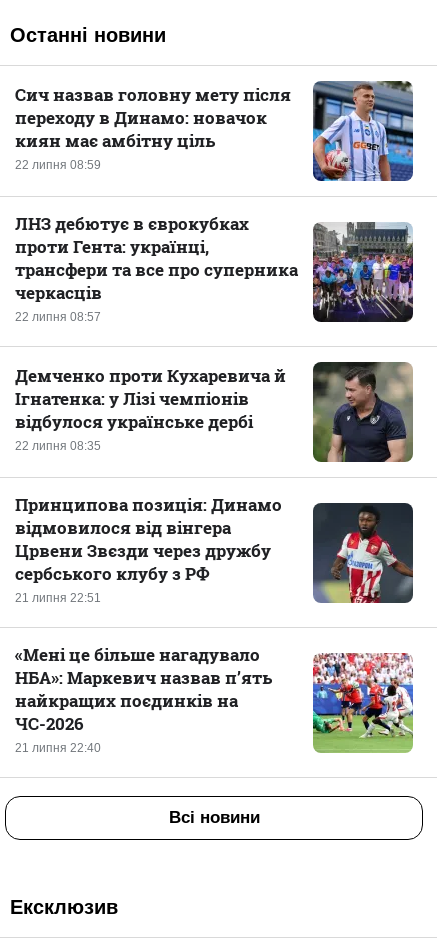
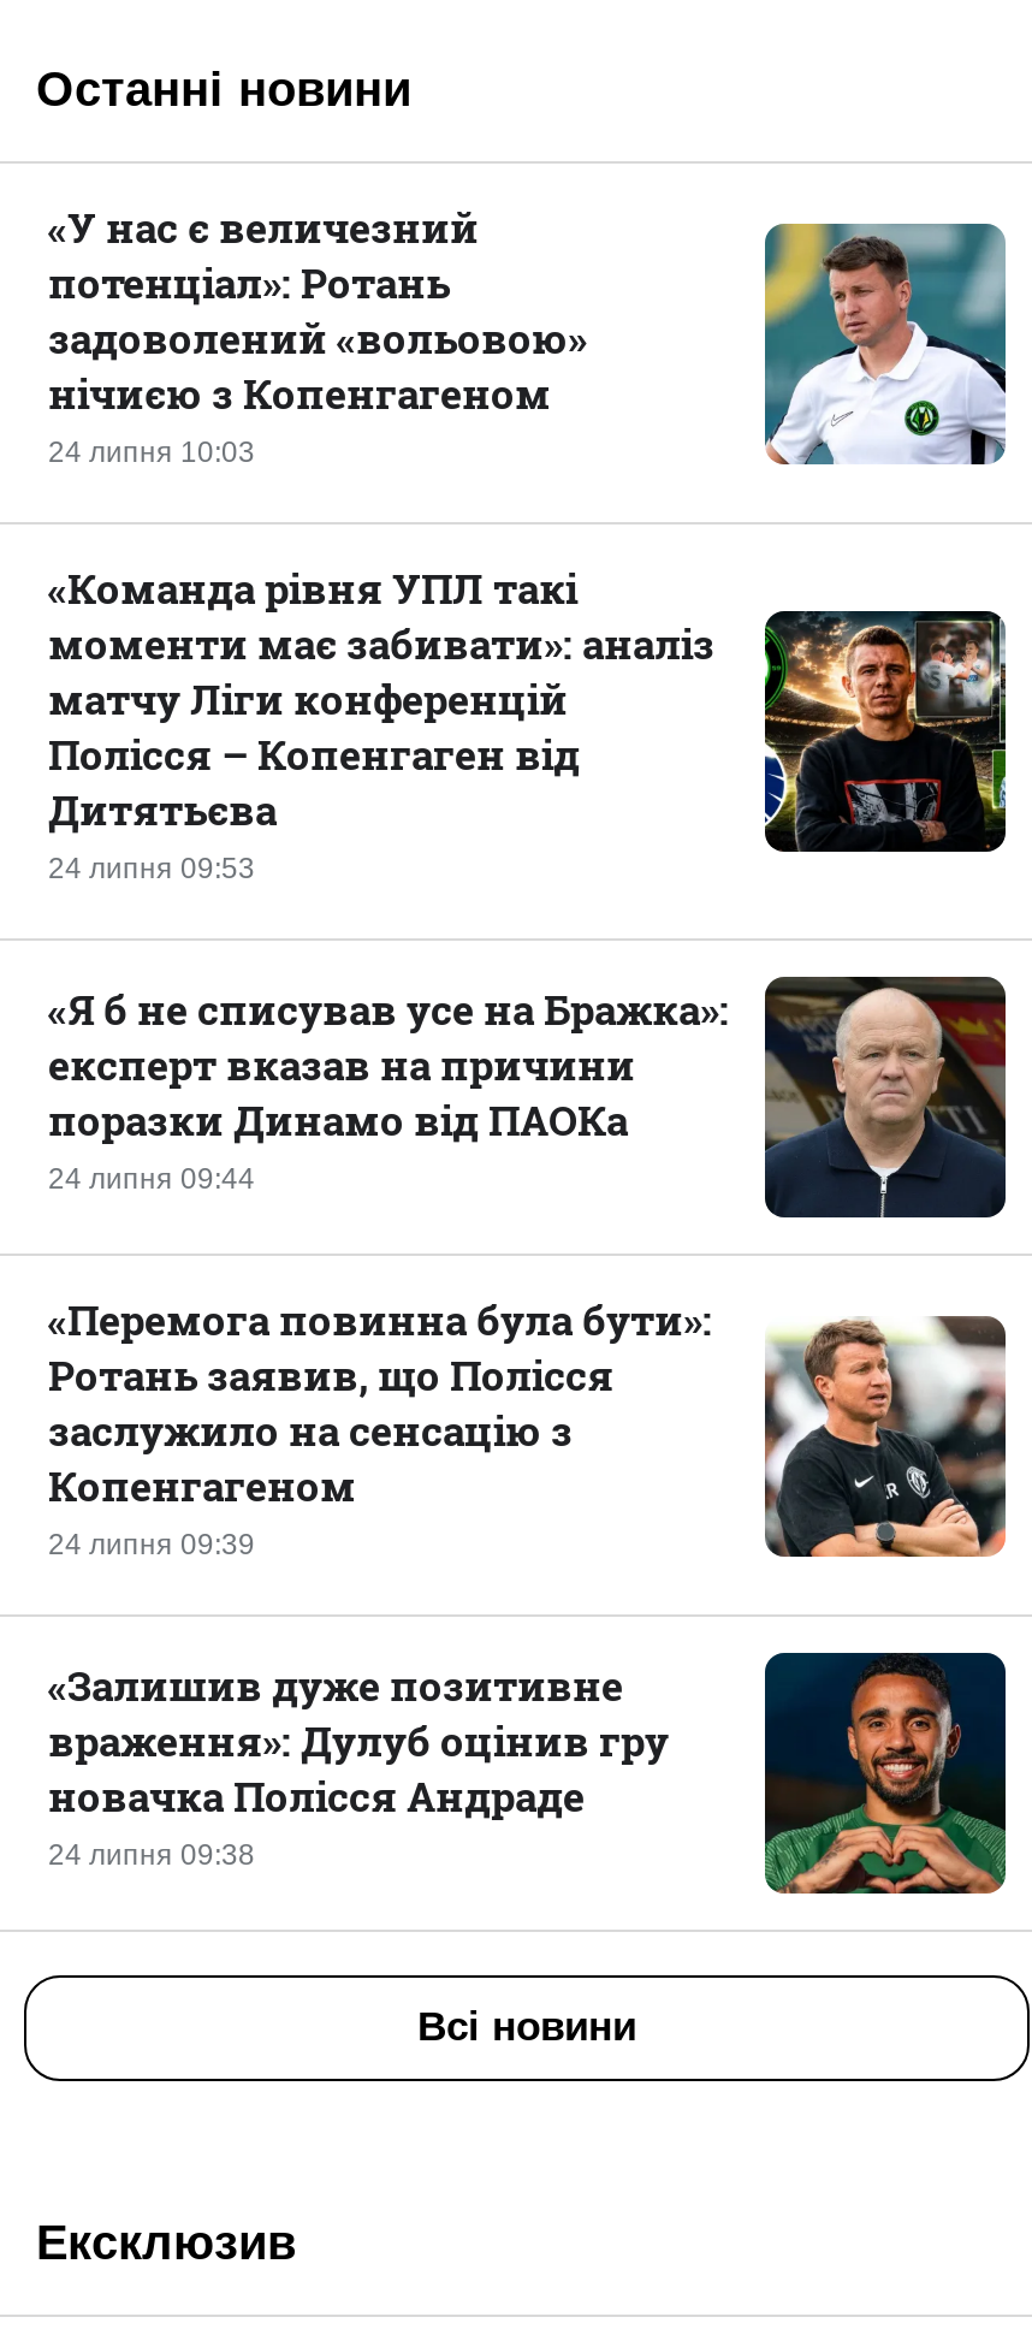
- Сич назвав головну мету після
- переходу в Динамо: новачок
- киян має амбітну ціль
+ «У нас є величезний
+ потенціал»: Ротань
+ задоволений «вольовою»
+ нічиєю з Копенгагеном

- [image]
+ [image]

- 22 липня 08:59
+ 24 липня 10:03

- [image]
- ЛНЗ дебютує в єврокубках
- проти Гента: українці,
- трансфери та все про суперника
- черкасців
+ [image]
+ «Команда рівня УПЛ такі
+ моменти має забивати»: аналіз
+ матчу Ліги конференцій
+ Полісся – Копенгаген від
+ Дитятьєва

- 22 липня 08:57
+ 24 липня 09:53

- [image]
- Демченко проти Кухаревича й
- Ігнатенка: у Лізі чемпіонів
- відбулося українське дербі
+ [image]
+ «Я б не списував усе на Бражка»:
+ експерт вказав на причини
+ поразки Динамо від ПАОКа

- 22 липня 08:35
+ 24 липня 09:44

- [image]
- Принципова позиція: Динамо
- відмовилося від вінгера
- Црвени Звєзди через дружбу
- сербського клубу з РФ
+ [image]
+ «Перемога повинна була бути»:
+ Ротань заявив, що Полісся
+ заслужило на сенсацію з
+ Копенгагеном

- 21 липня 22:51
+ 24 липня 09:39

- [image]
- «Мені це більше нагадувало
- НБА»: Маркевич назвав п’ять
- найкращих поєдинків на
- ЧС-2026
+ [image]
+ «Залишив дуже позитивне
+ враження»: Дулуб оцінив гру
+ новачка Полісся Андраде

- 21 липня 22:40
+ 24 липня 09:38
